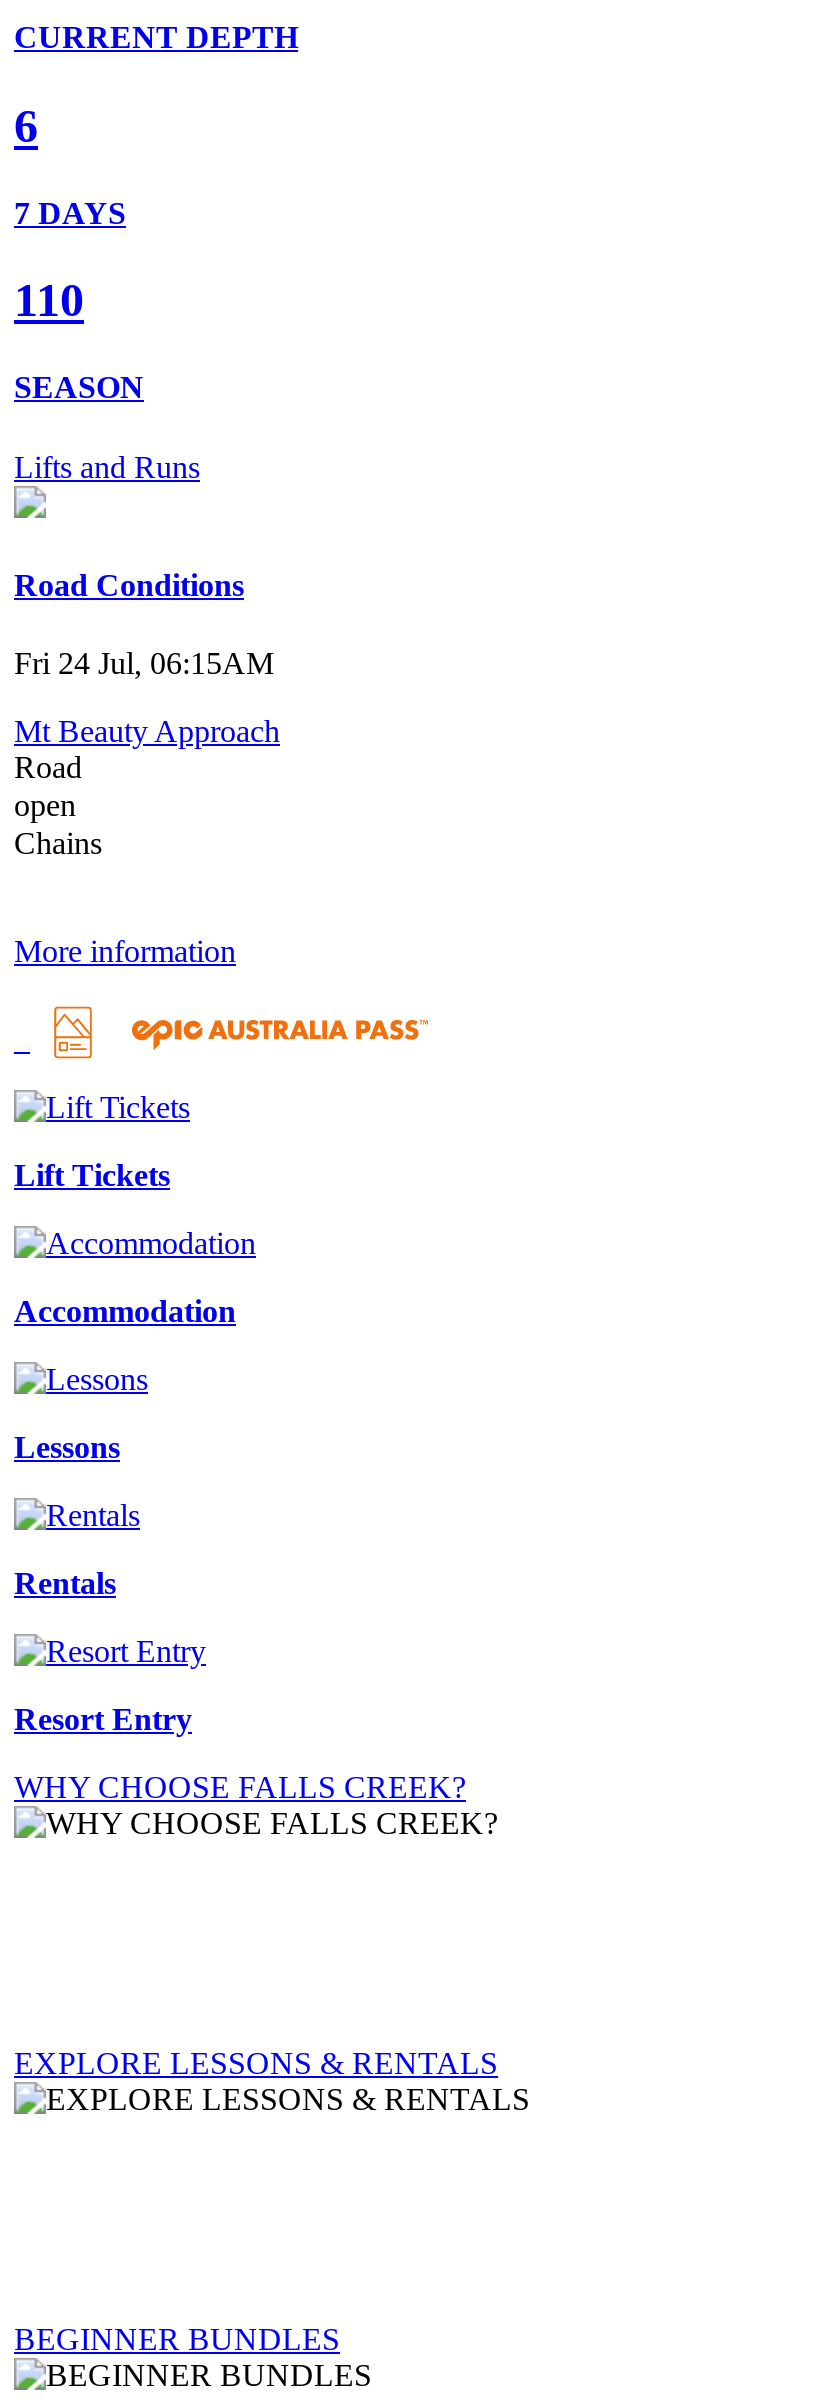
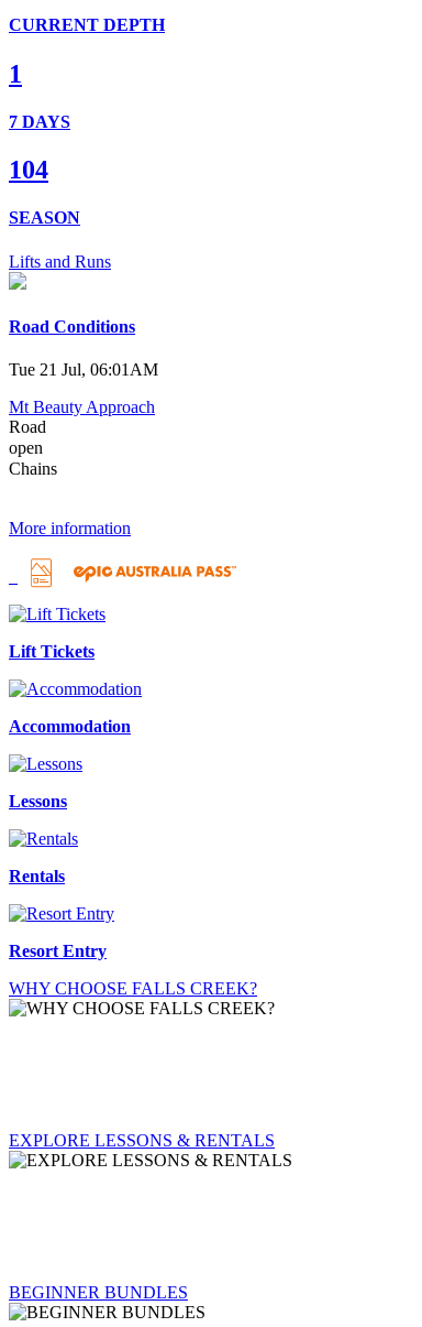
- 6
+ 1

- 110
+ 104

- Fri 24 Jul, 06:15AM
+ Tue 21 Jul, 06:01AM
